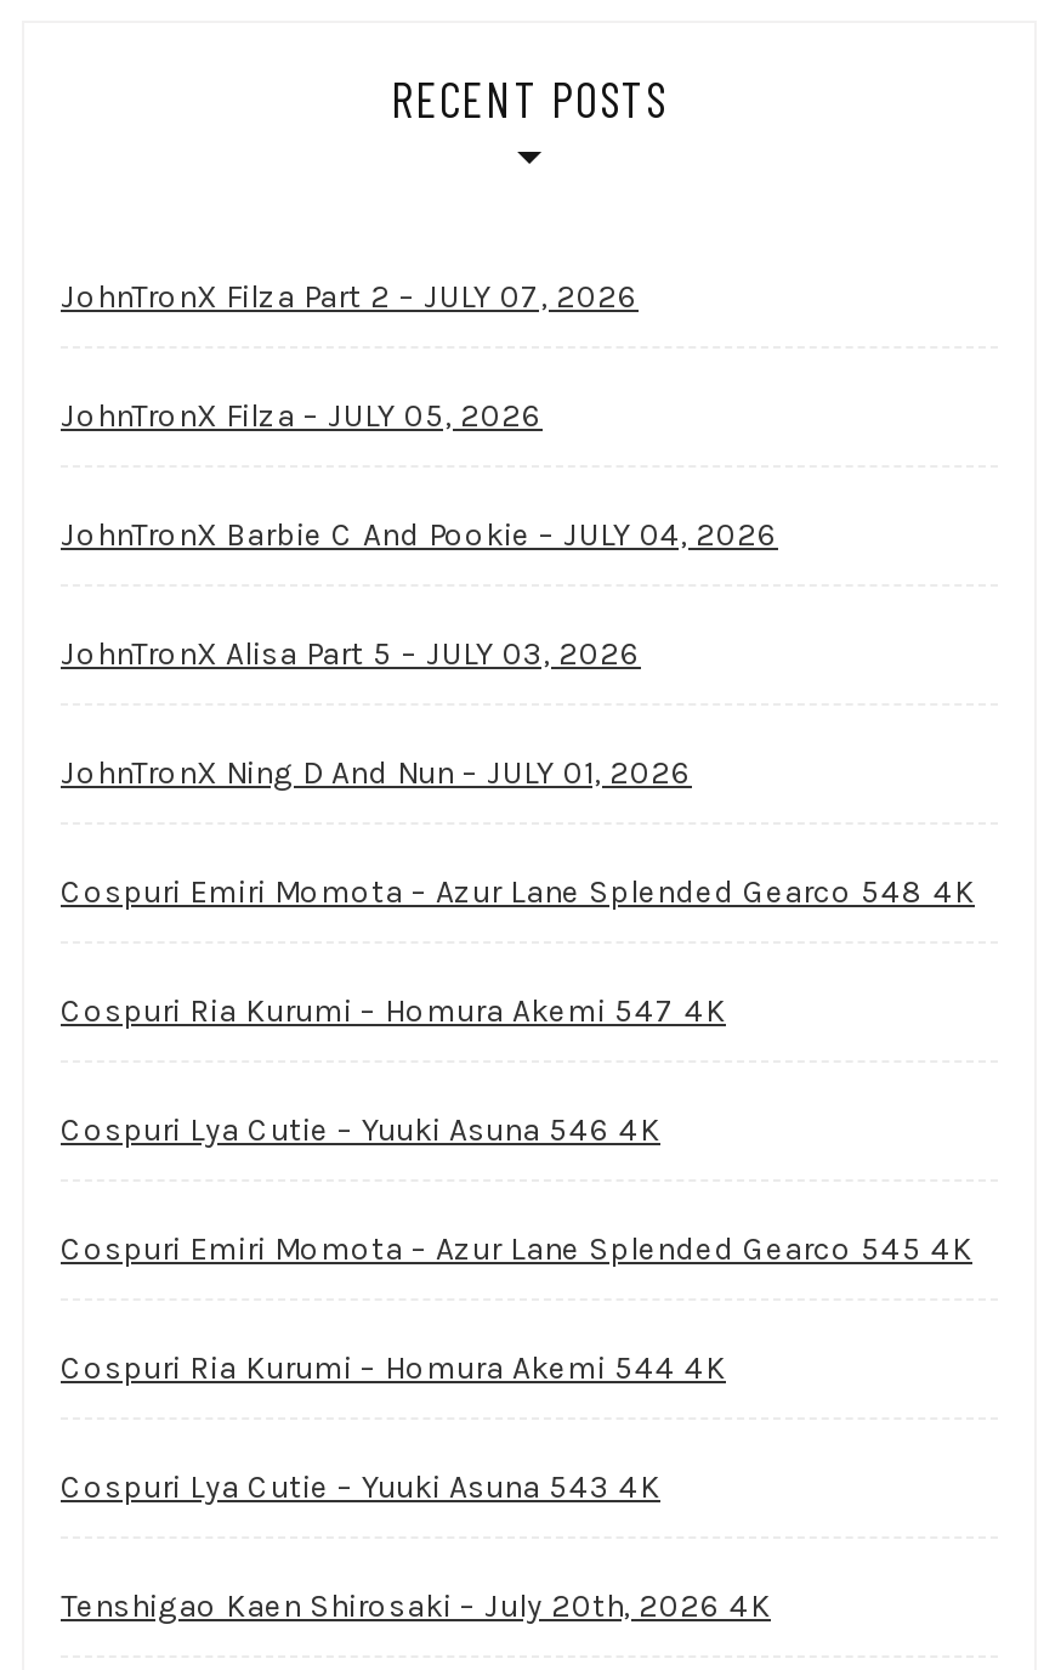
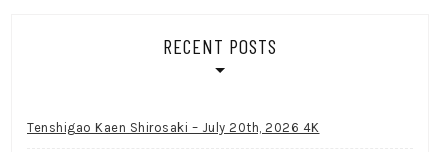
- JohnTronX Filza Part 2 – JULY 07, 2026
- JohnTronX Filza – JULY 05, 2026
- JohnTronX Barbie C And Pookie – JULY 04, 2026
- JohnTronX Alisa Part 5 – JULY 03, 2026
- JohnTronX Ning D And Nun – JULY 01, 2026
- Cospuri Emiri Momota – Azur Lane Splended Gearco 548 4K
- Cospuri Ria Kurumi – Homura Akemi 547 4K
- Cospuri Lya Cutie – Yuuki Asuna 546 4K
- Cospuri Emiri Momota – Azur Lane Splended Gearco 545 4K
- Cospuri Ria Kurumi – Homura Akemi 544 4K
- Cospuri Lya Cutie – Yuuki Asuna 543 4K
